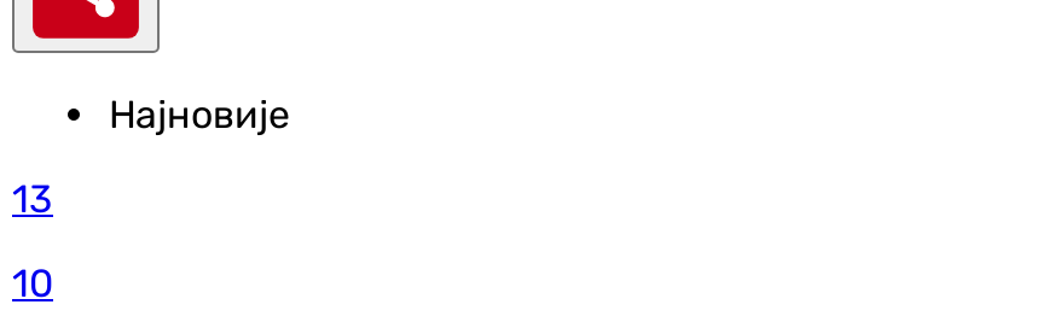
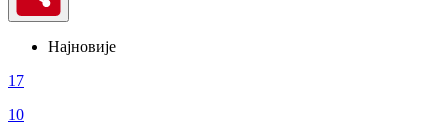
- 13
+ 17
